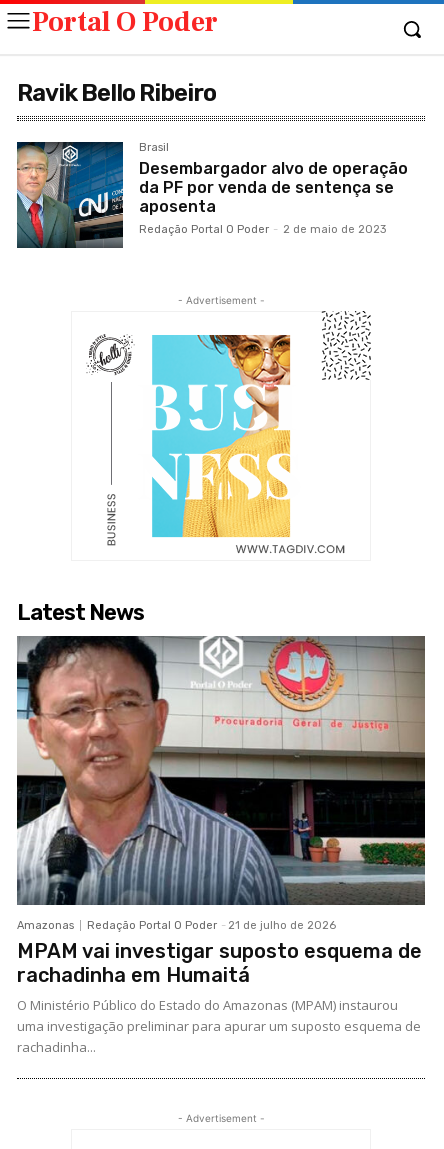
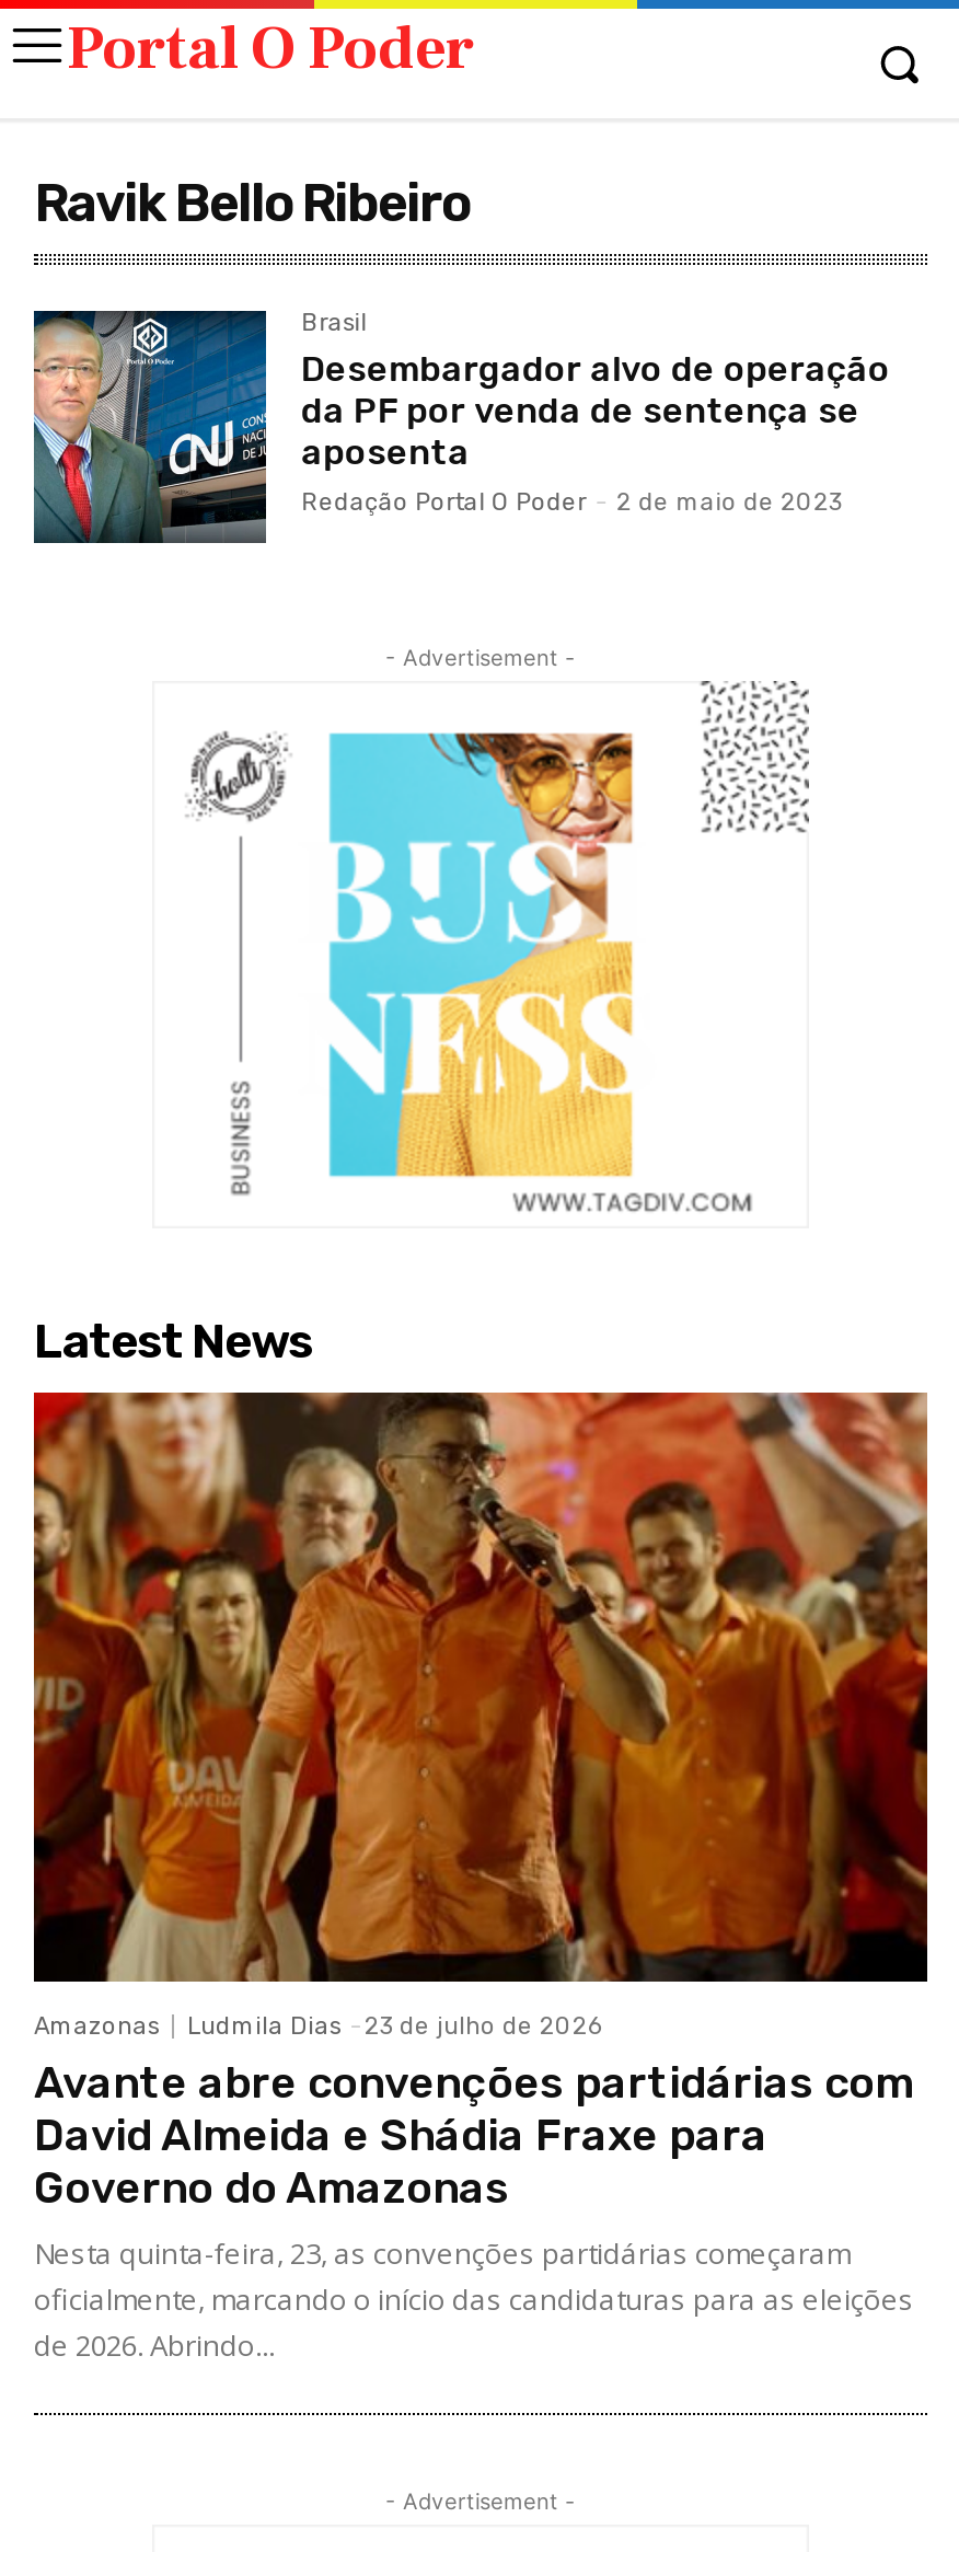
- [image]
- Redação Portal O Poder - 21 de julho de 2026
- MPAM vai investigar suposto esquema de
- rachadinha em Humaitá
- O Ministério Público do Estado do Amazonas (MPAM) instaurou
- uma investigação preliminar para apurar um suposto esquema de
- rachadinha...
+ [image]
+ Ludmila Dias - 23 de julho de 2026
+ Avante abre convenções partidárias com
+ David Almeida e Shádia Fraxe para
+ Governo do Amazonas
+ Nesta quinta-feira, 23, as convenções partidárias começaram
+ oficialmente, marcando o início das candidaturas para as eleições
+ de 2026. Abrindo...
